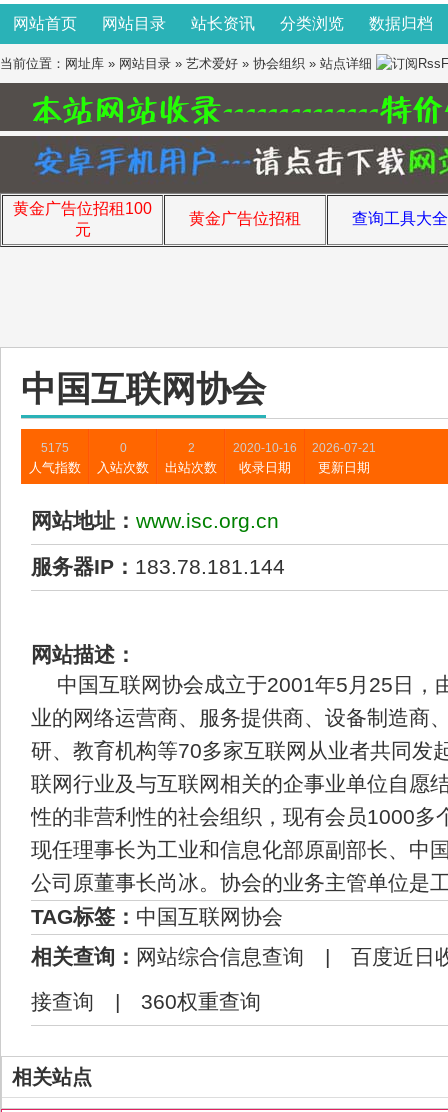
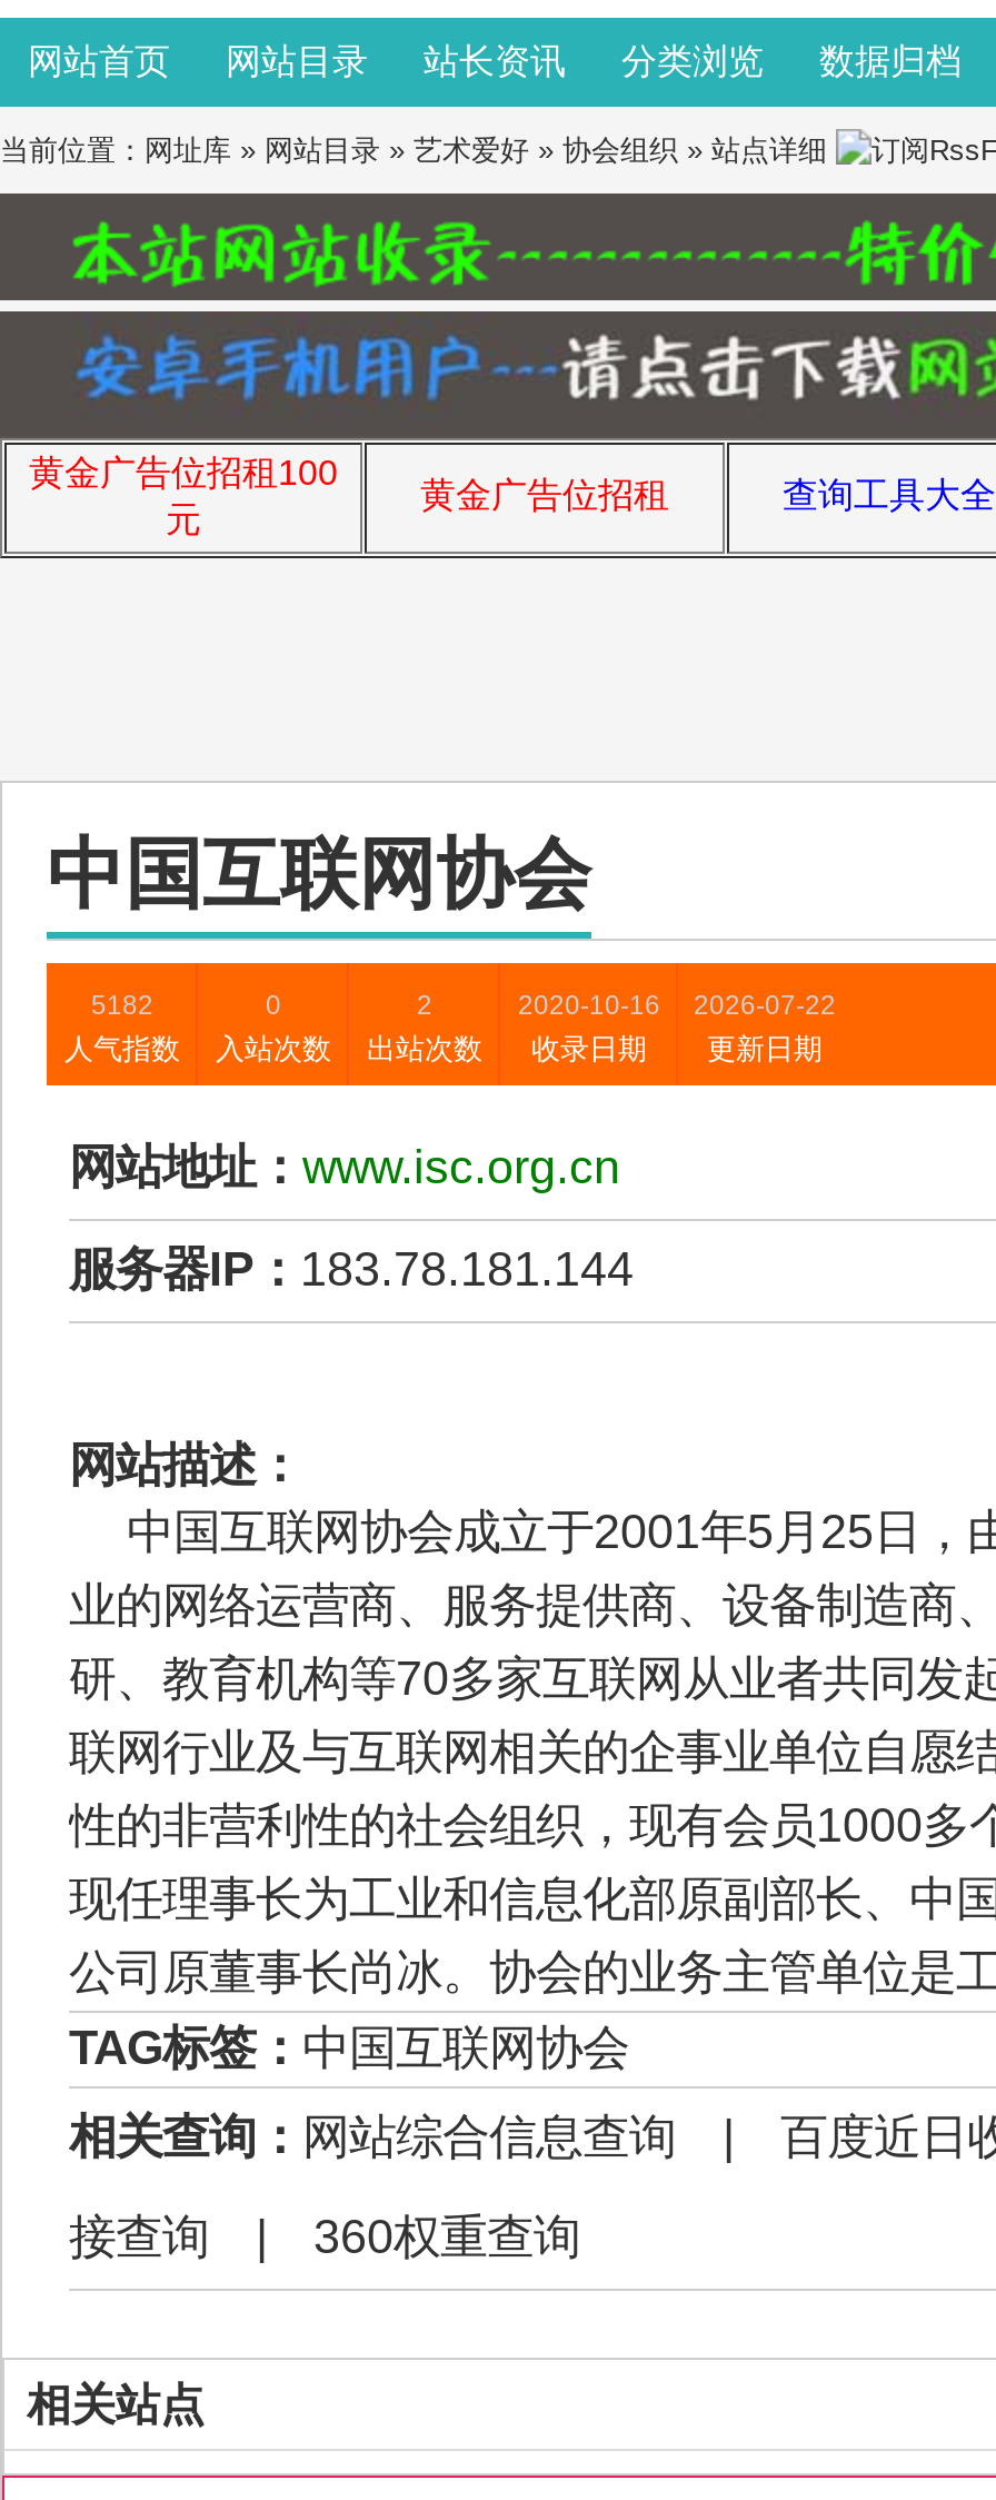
- 5175
+ 5182

- 2020-10-16 2026-07-21
+ 2020-10-16 2026-07-22
